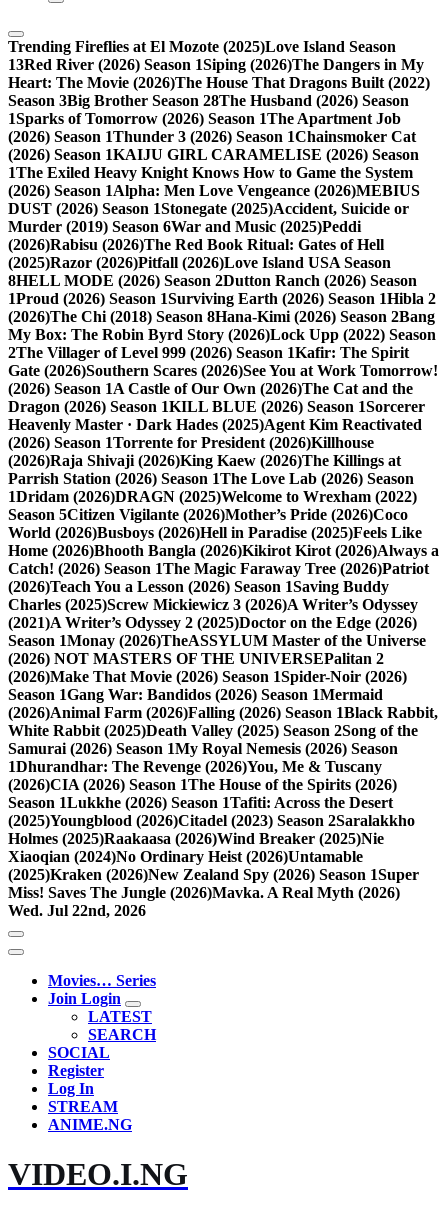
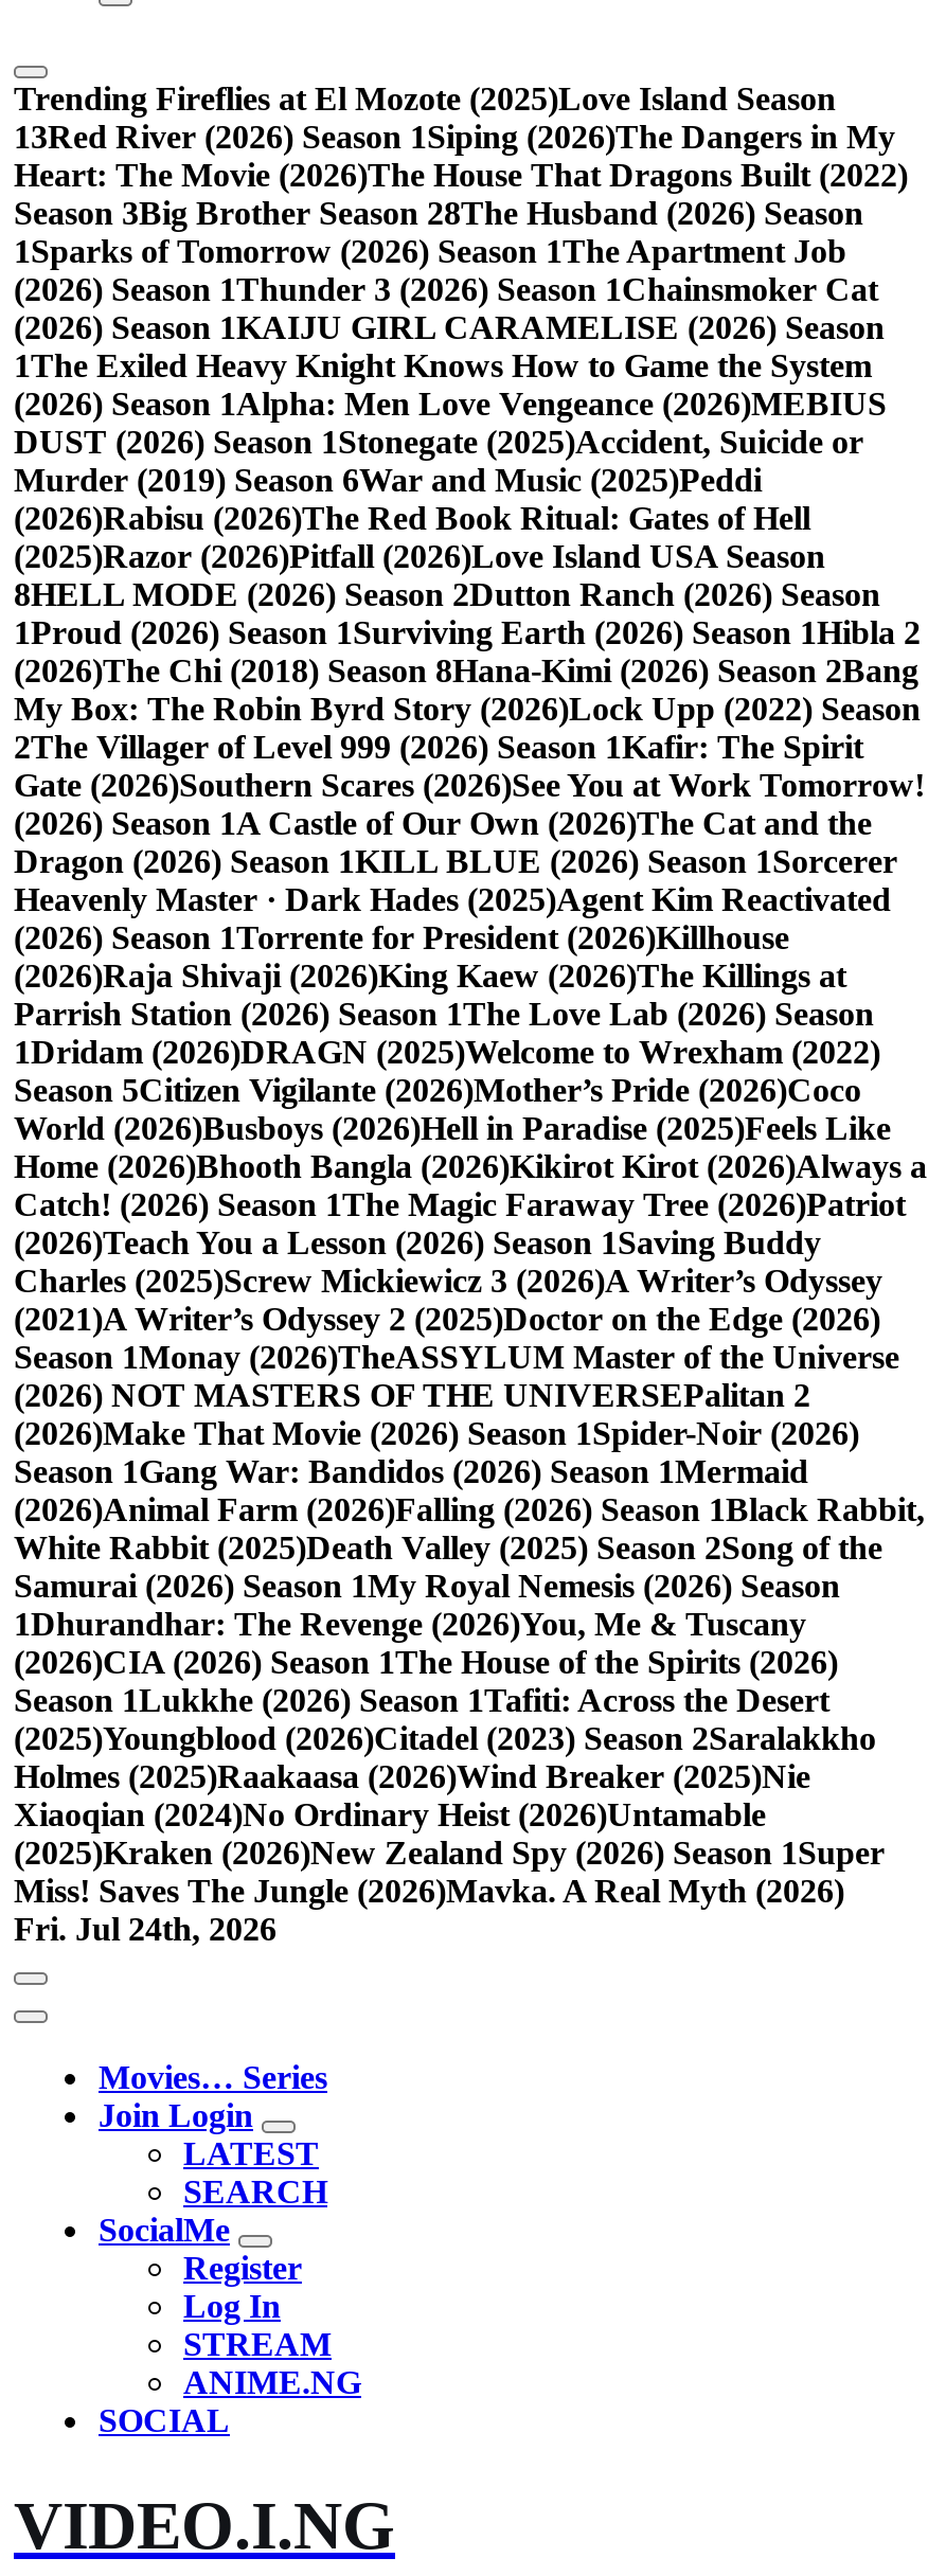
- Wed. Jul 22nd, 2026
+ Fri. Jul 24th, 2026

moved down: SOCIAL

+ SocialMe
